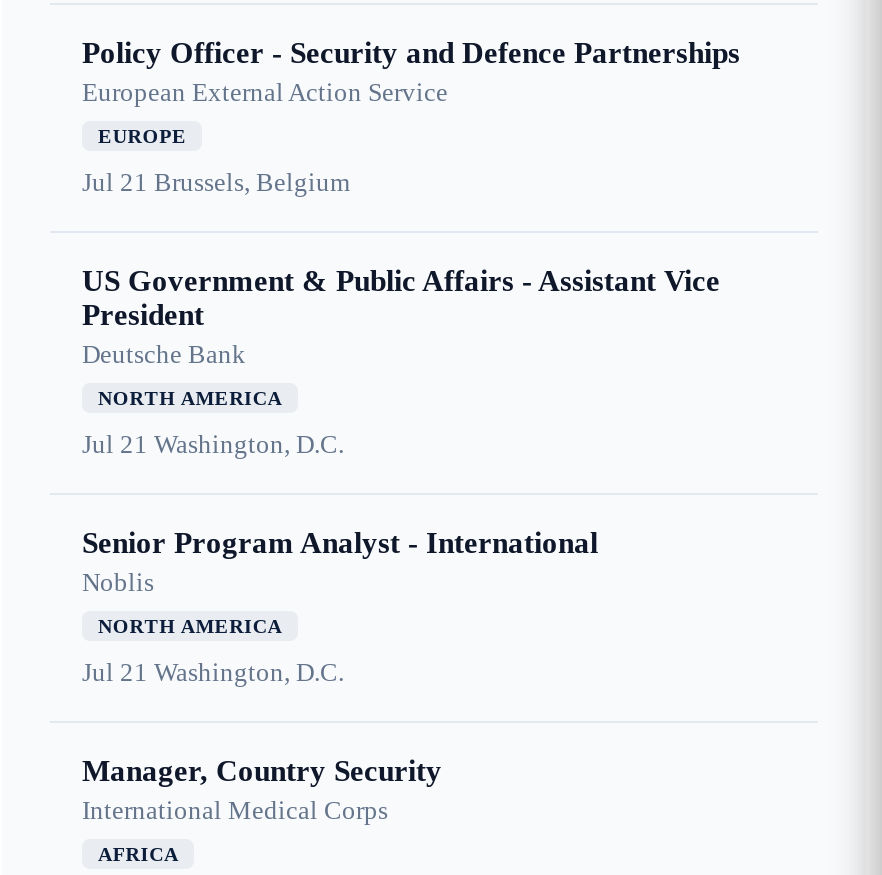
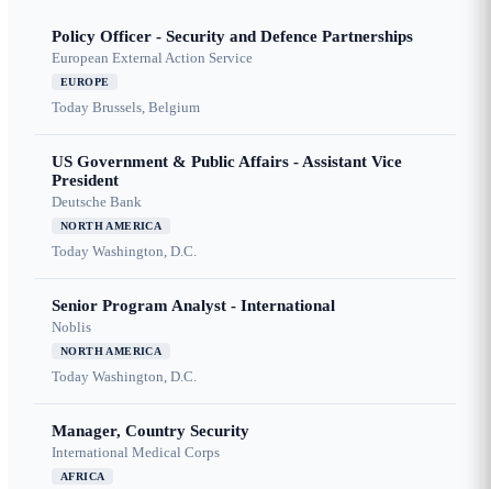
- Jul 21 Brussels, Belgium
+ Today Brussels, Belgium

- Jul 21 Washington, D.C.
+ Today Washington, D.C.

- Jul 21 Washington, D.C.
+ Today Washington, D.C.
